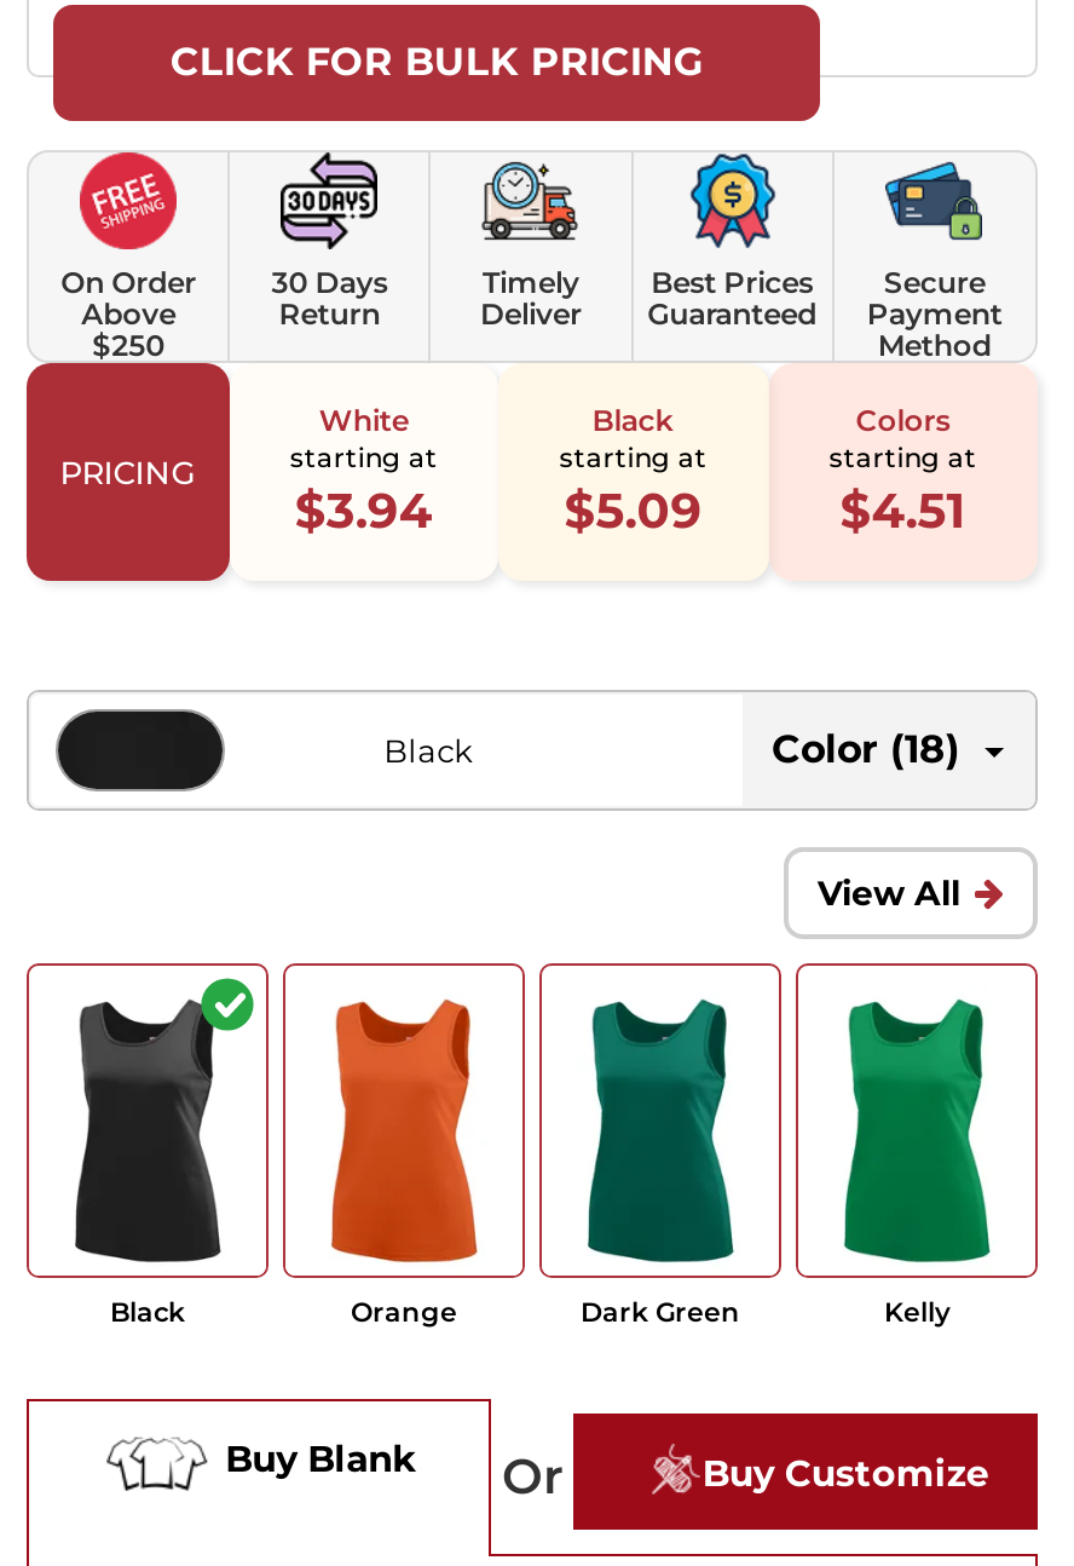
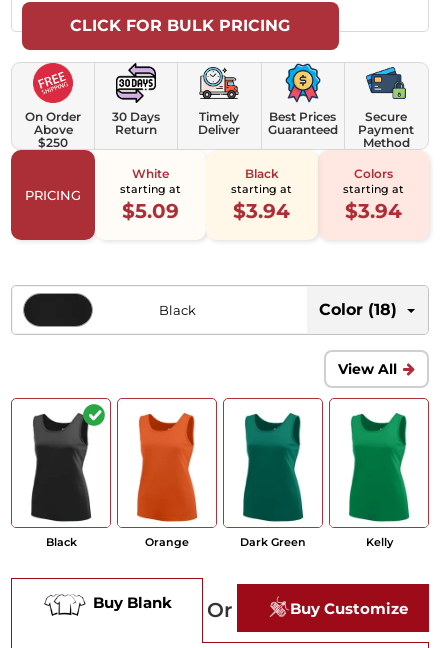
- $3.94
+ $5.09

- $5.09
+ $3.94

- $4.51
+ $3.94
